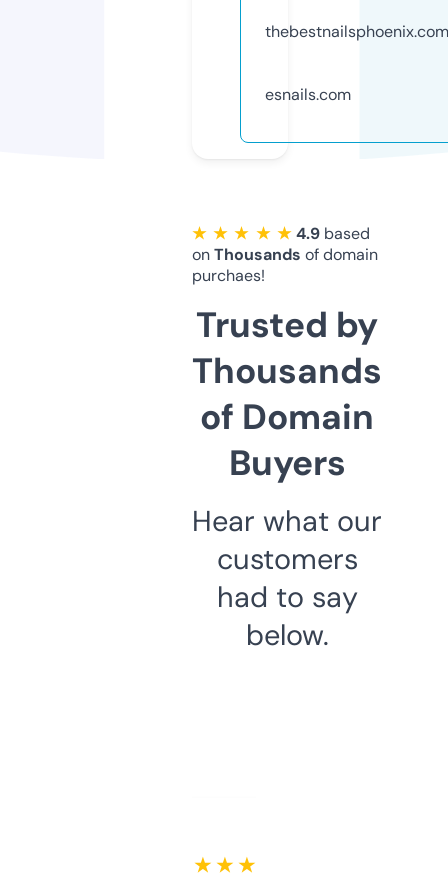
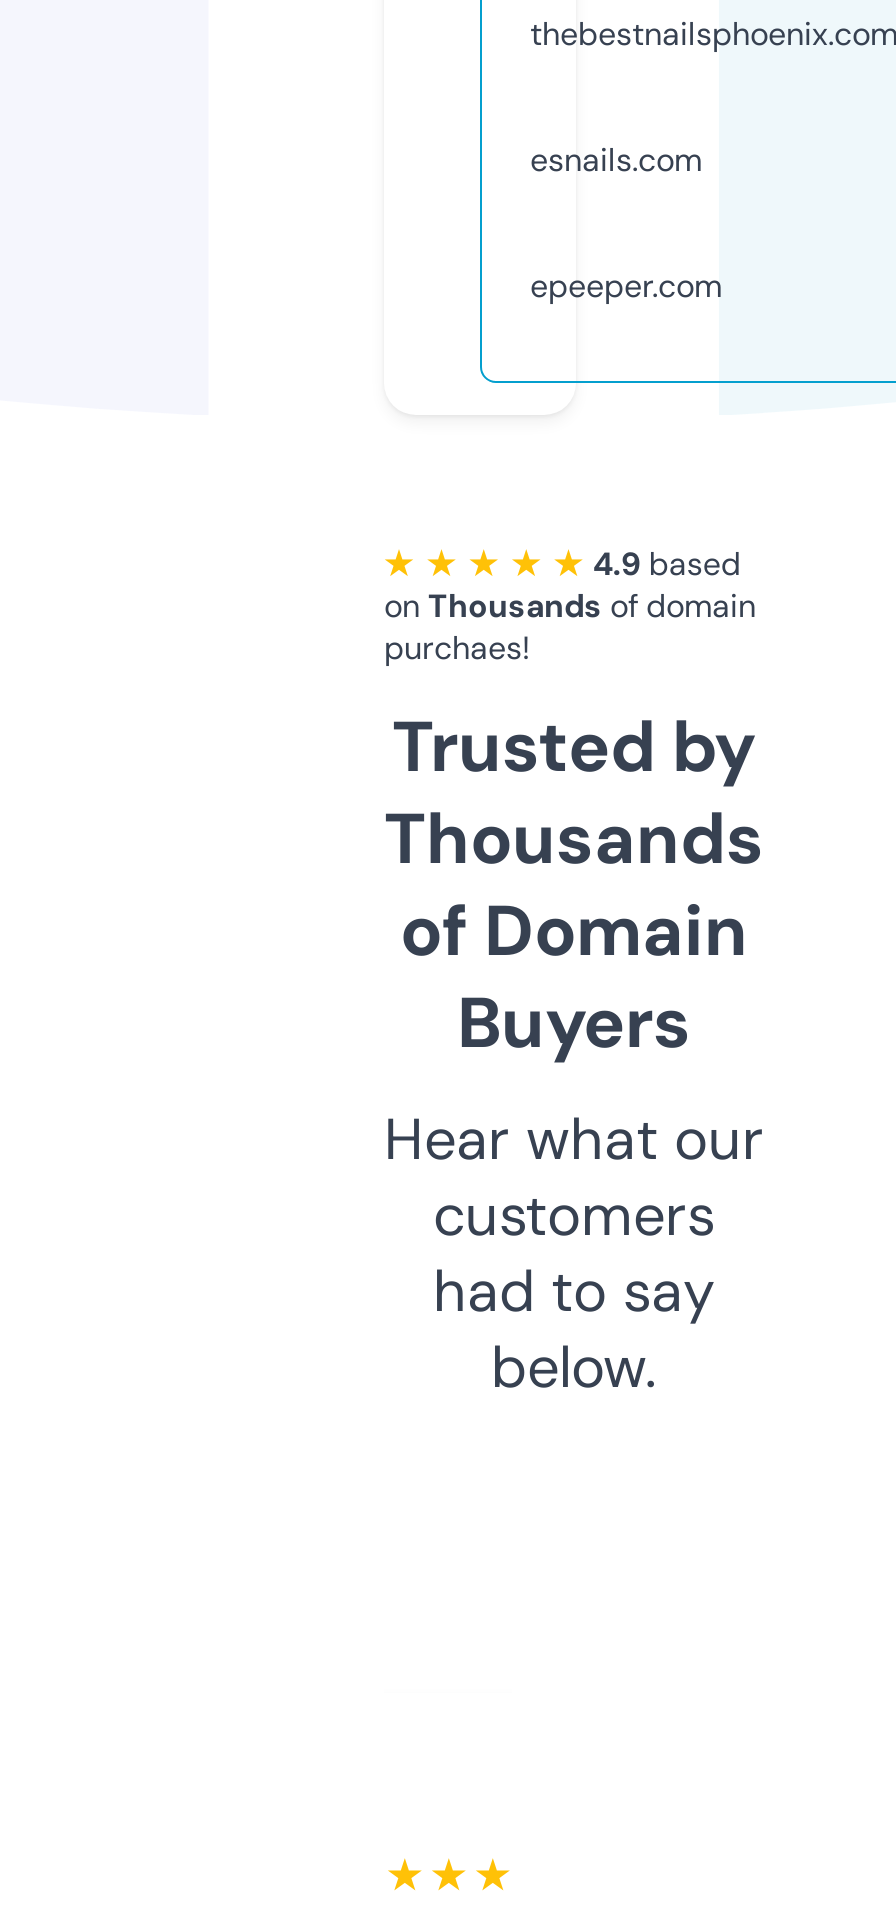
+ epeeper.com
